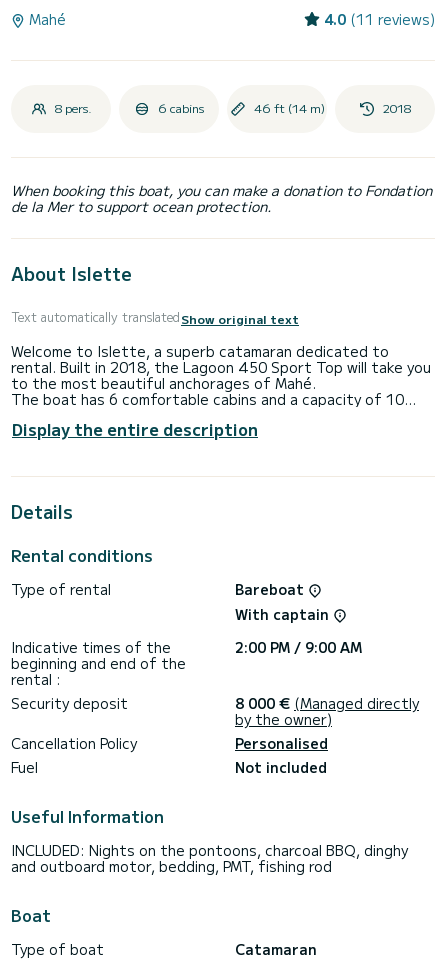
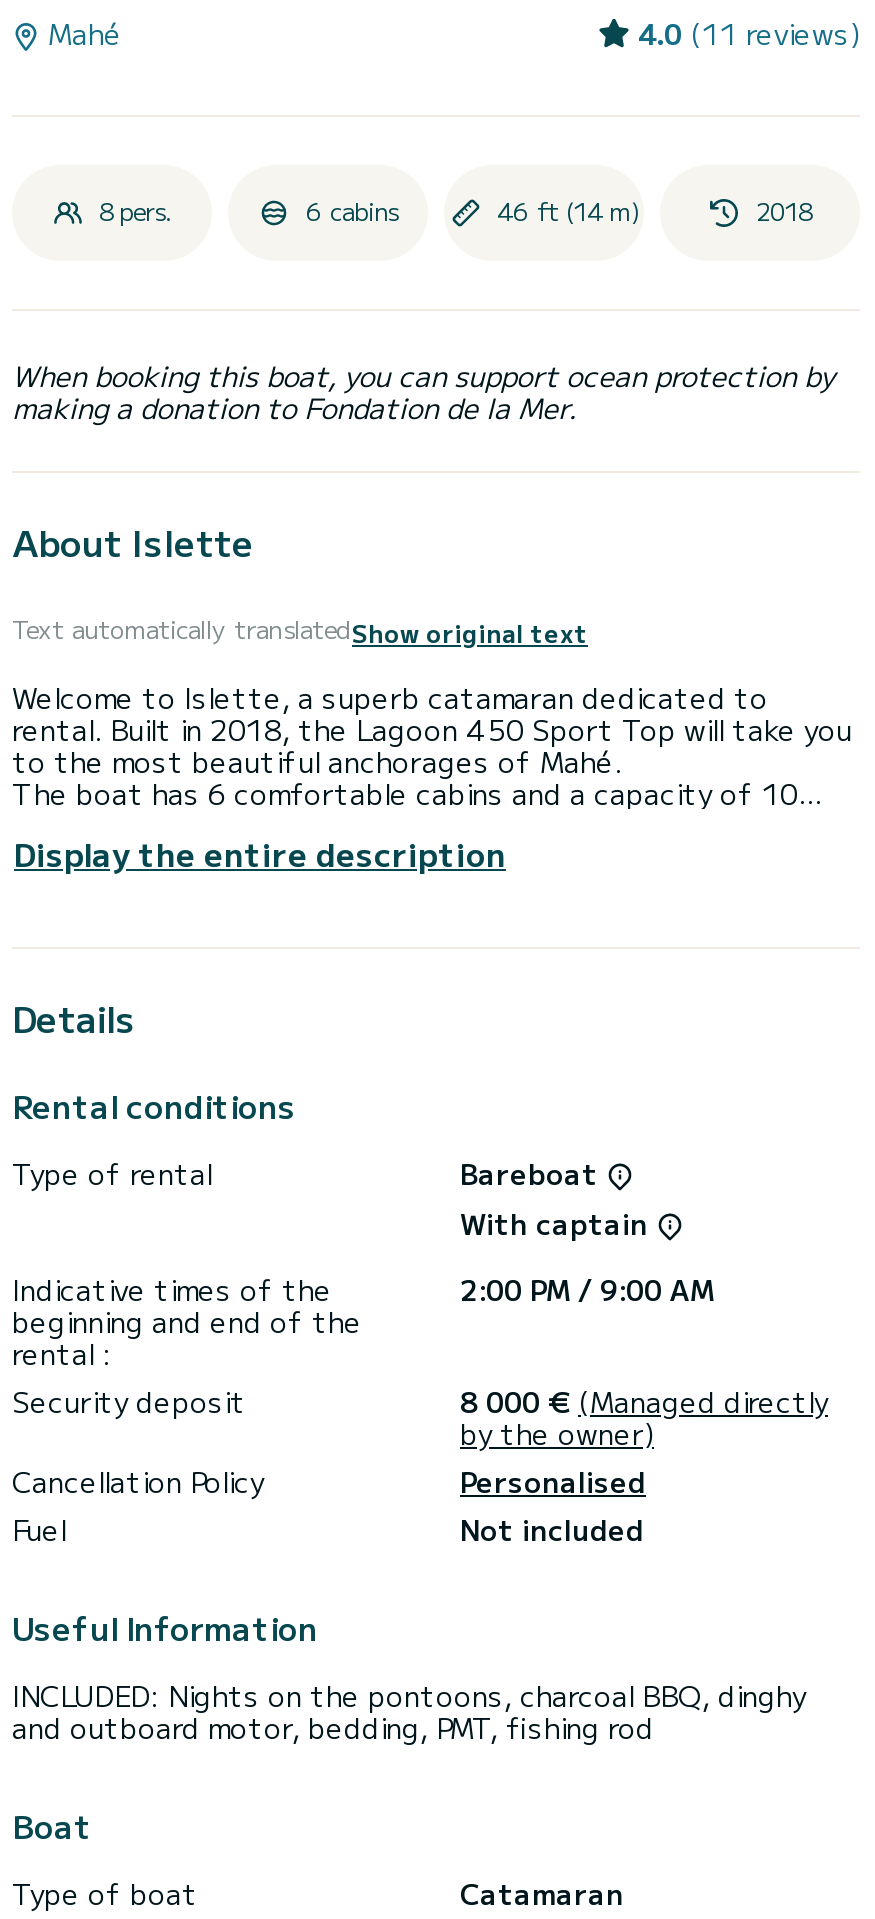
- When booking this boat, you can make a donation to Fondation
- de la Mer to support ocean protection.
+ When booking this boat, you can support ocean protection by
+ making a donation to Fondation de la Mer.
